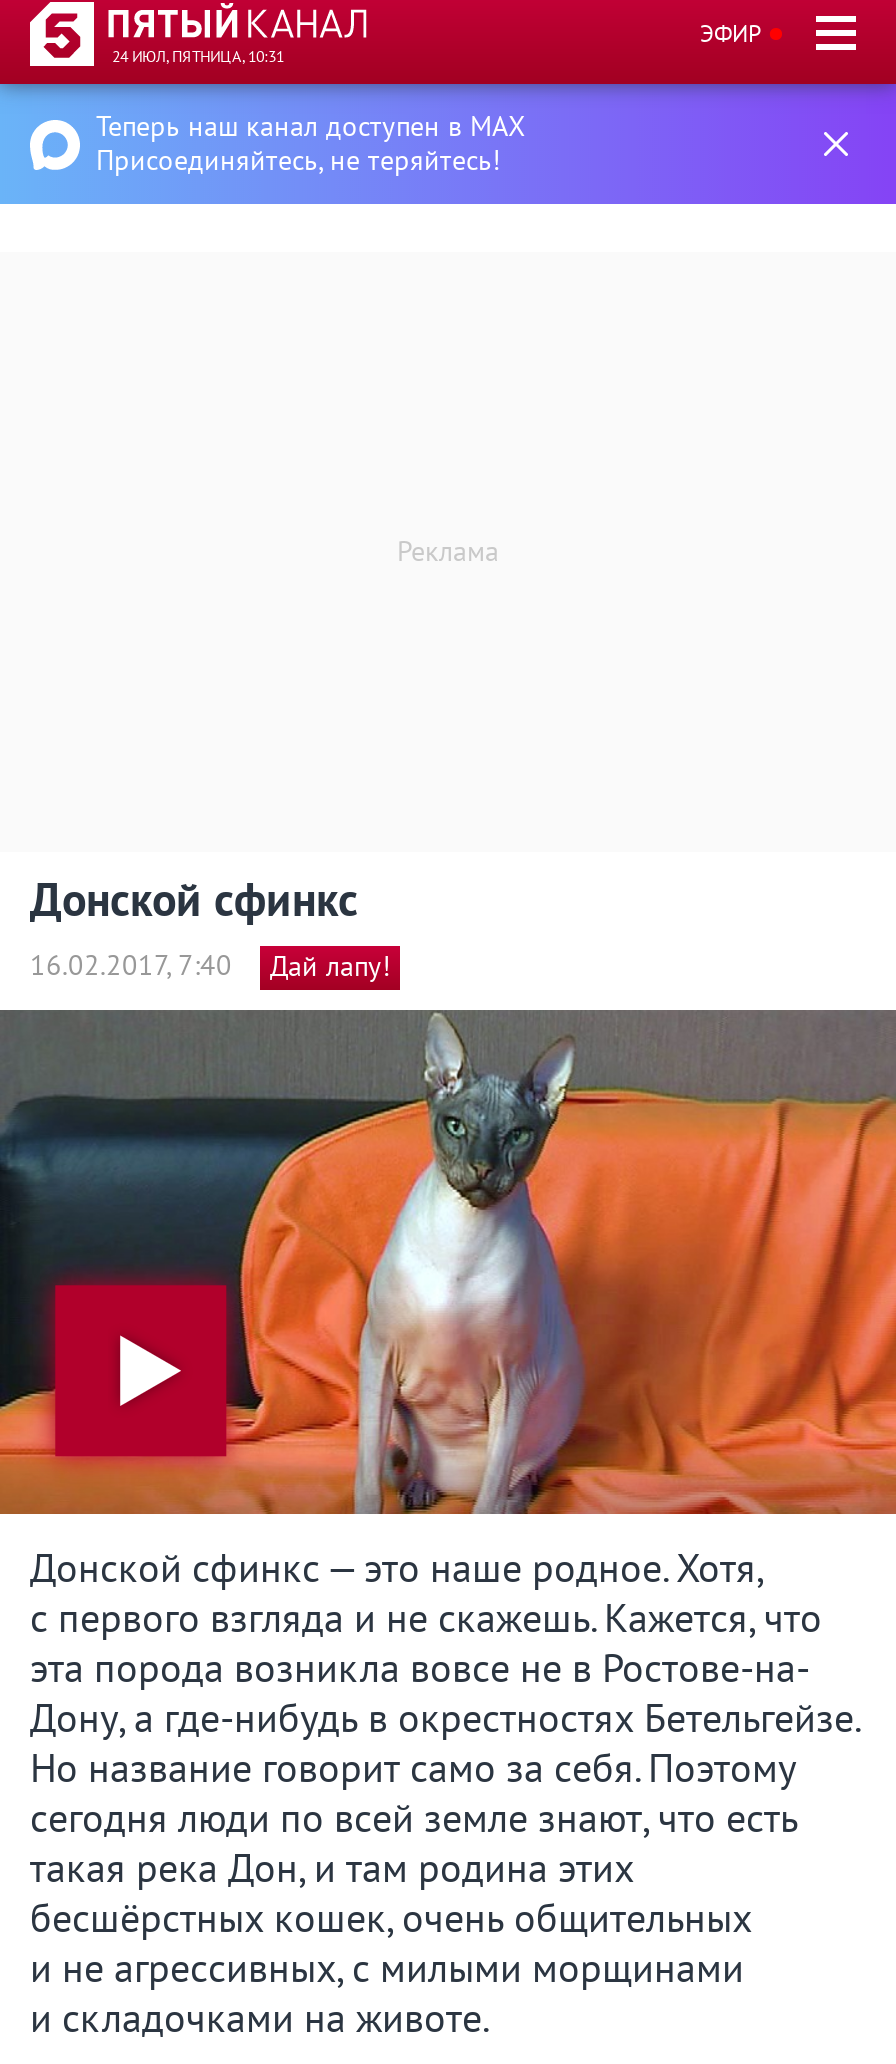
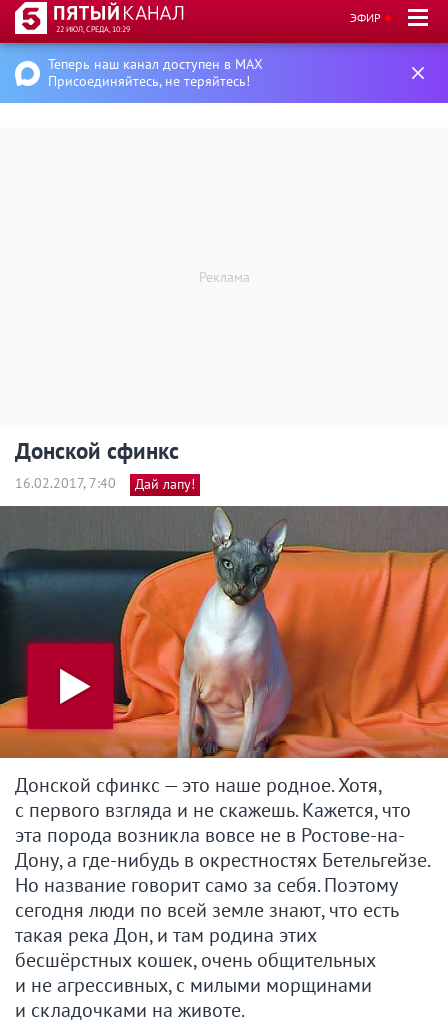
- 24 ИЮЛ, ПЯТНИЦА, 10:31
+ 22 ИЮЛ, СРЕДА, 10:29
